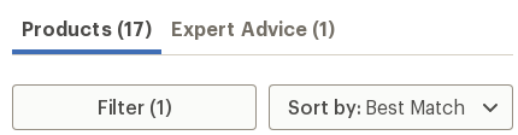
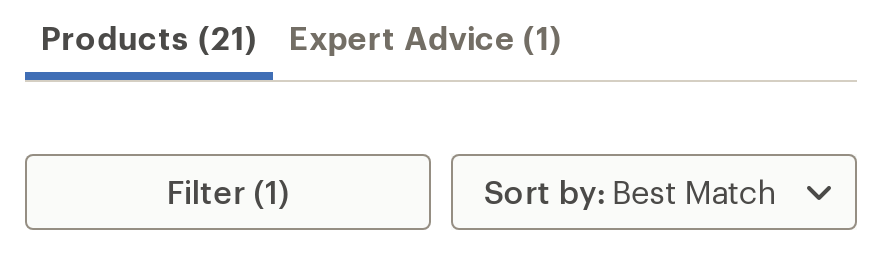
- Products (17) Expert Advice (1)
+ Products (21) Expert Advice (1)
